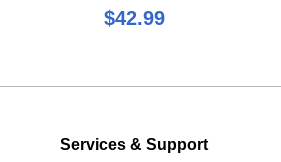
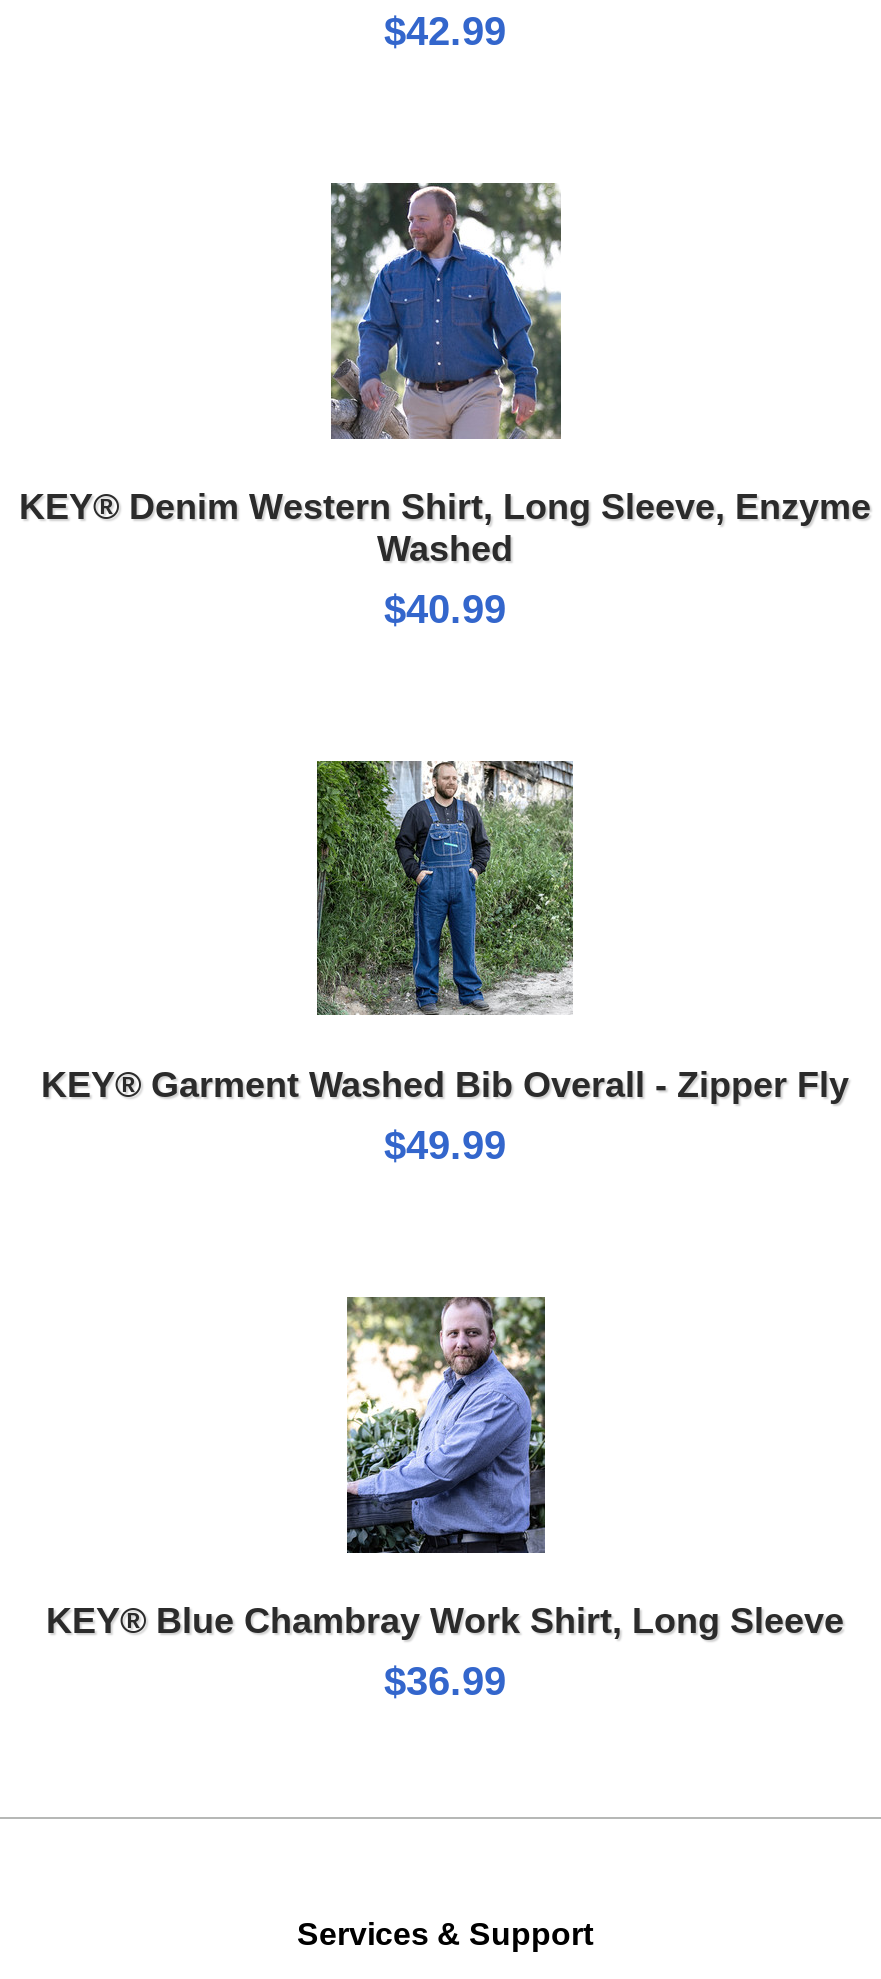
+ [image]
+ KEY® Denim Western Shirt, Long Sleeve, Enzyme
+ Washed
+ $40.99

+ [image]
+ KEY® Garment Washed Bib Overall - Zipper Fly
+ $49.99

+ [image]
+ KEY® Blue Chambray Work Shirt, Long Sleeve
+ $36.99
